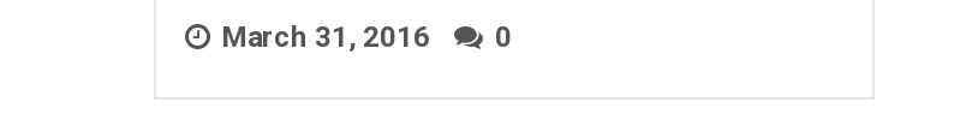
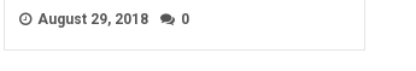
- March 31, 2016 0
+ August 29, 2018 0
